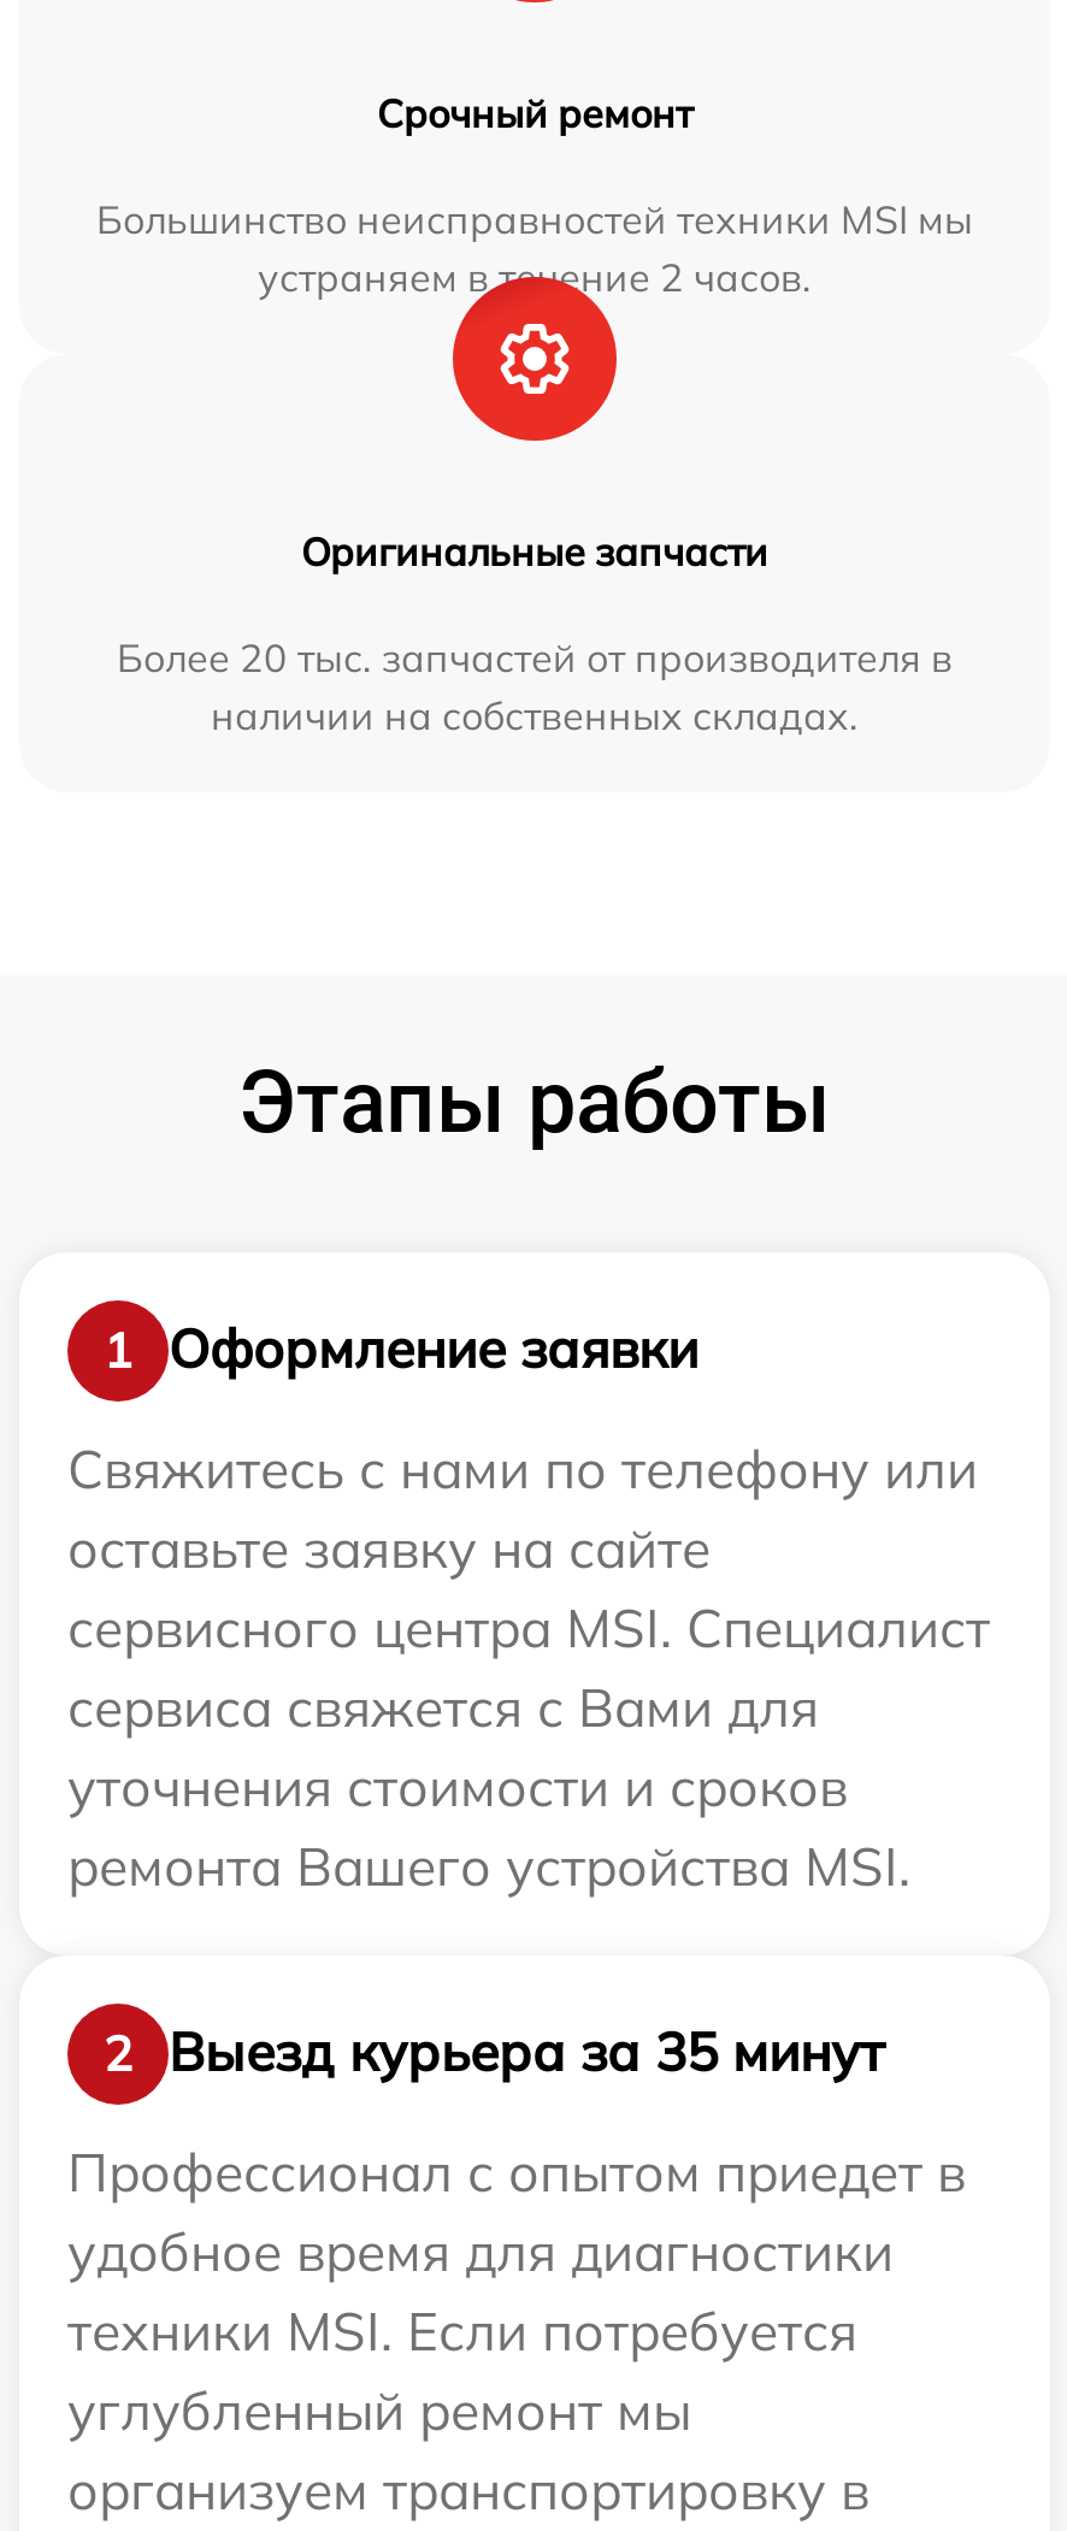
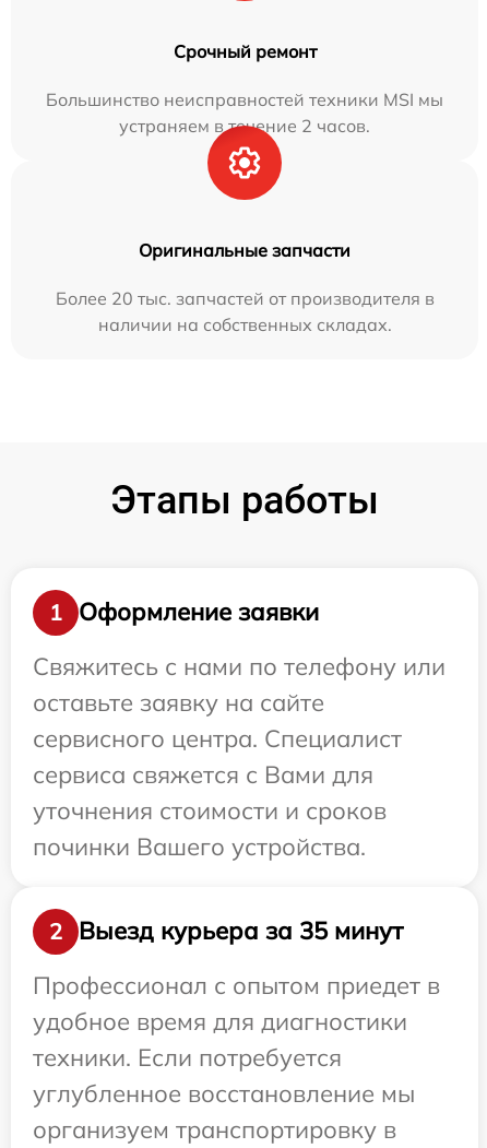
- сервисного центра MSI. Специалист
+ сервисного центра. Специалист

- ремонта Вашего устройства MSI.
+ починки Вашего устройства.

- техники MSI. Если потребуется
- углубленный ремонт мы
+ техники. Если потребуется
+ углубленное восстановление мы
